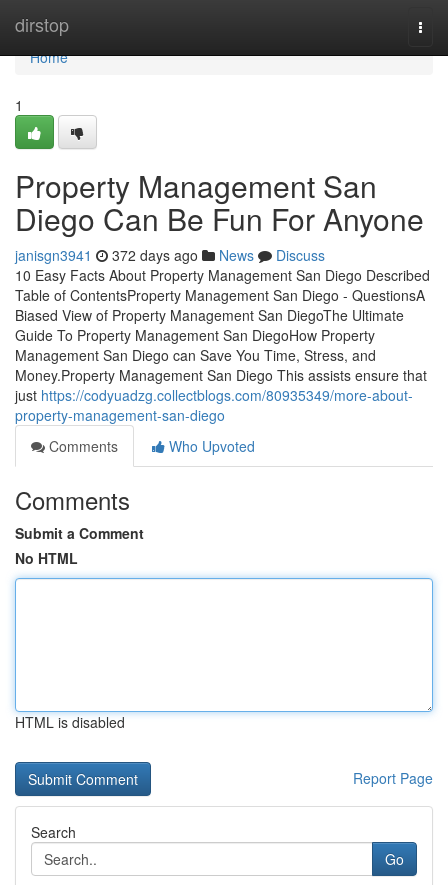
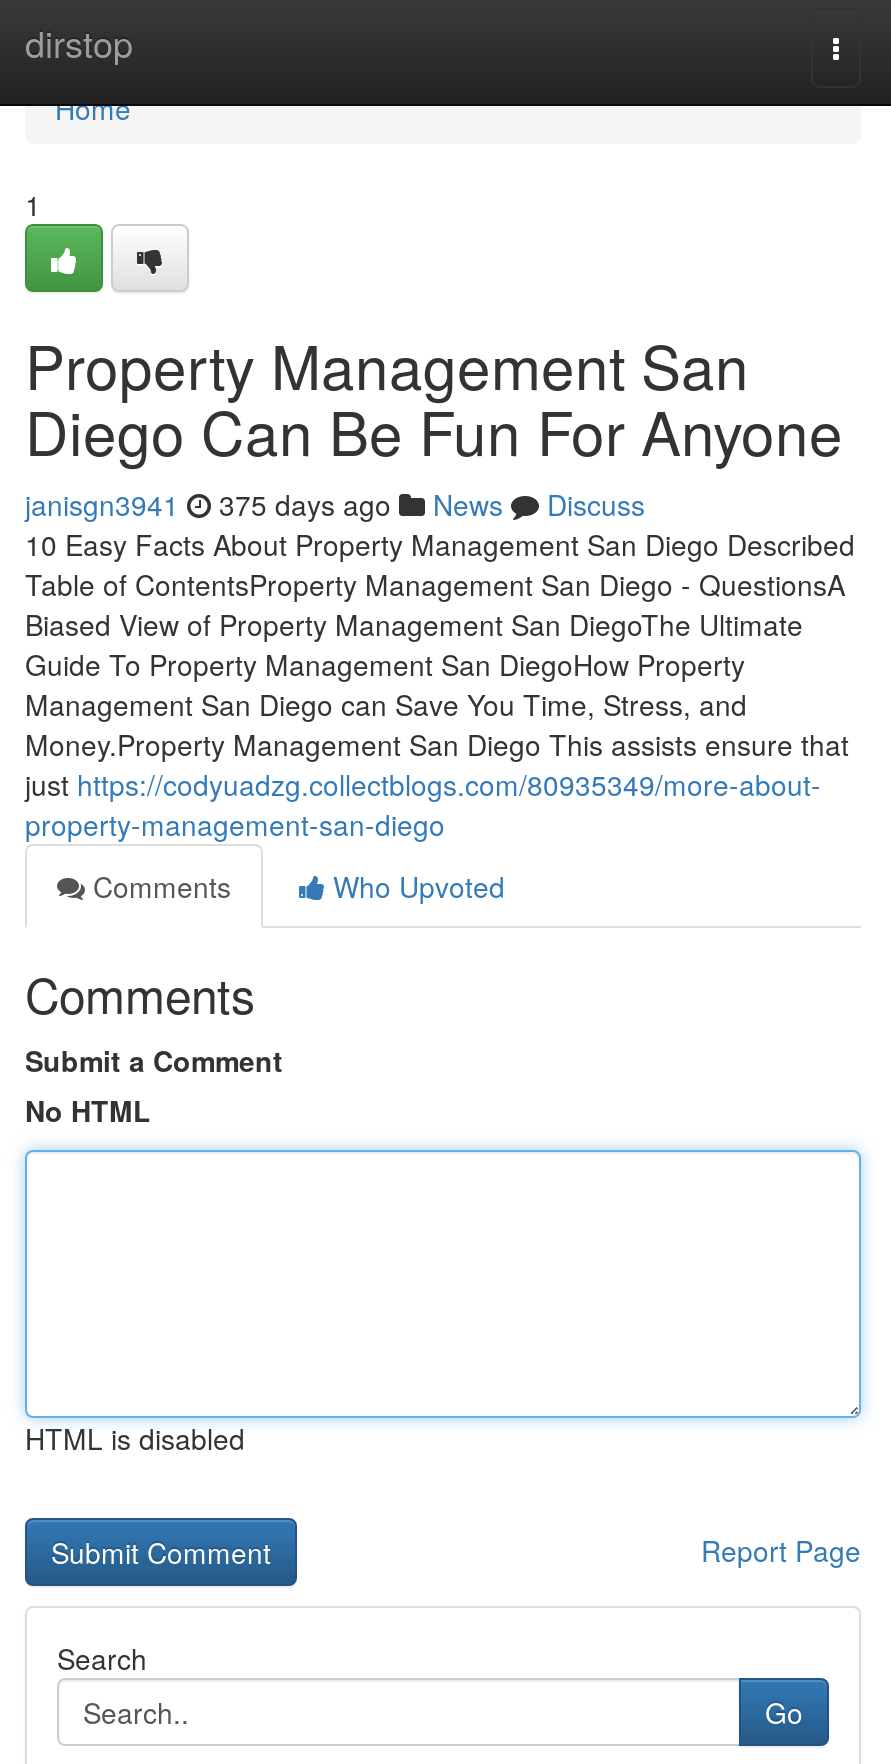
- janisgn3941 372 days ago News Discuss
+ janisgn3941 375 days ago News Discuss
